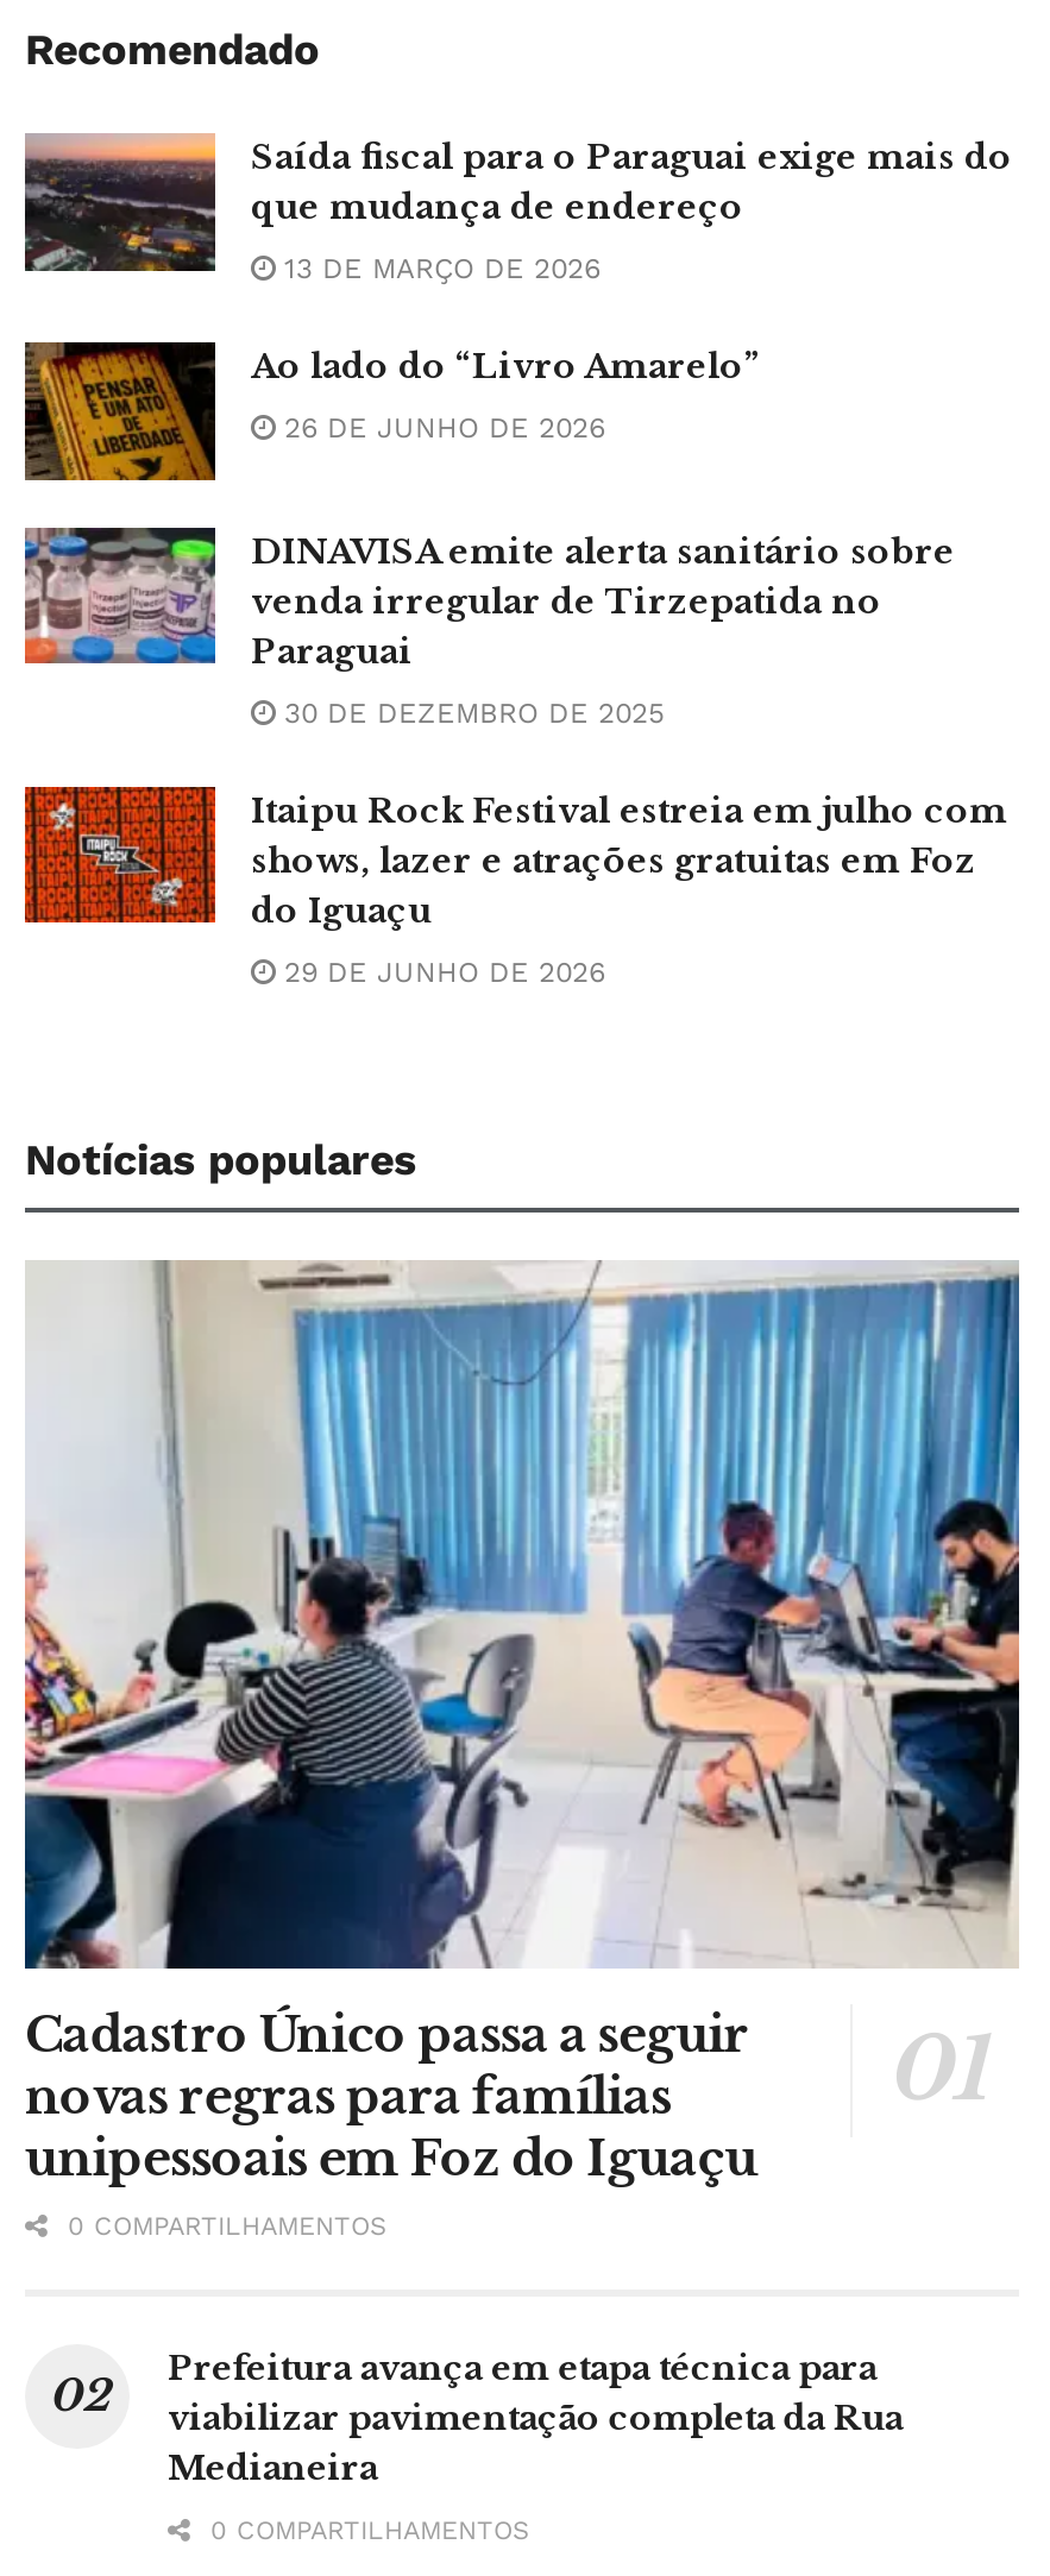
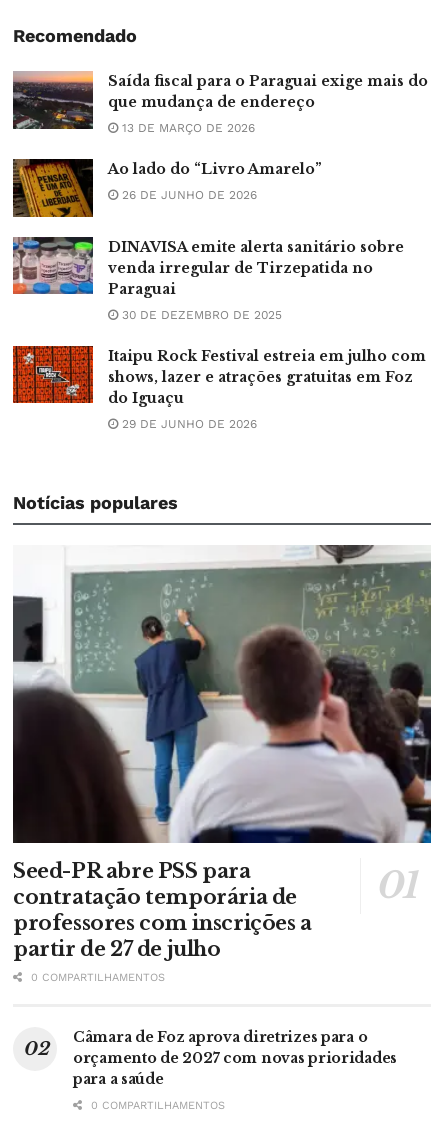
- [image]
- Cadastro Único passa a seguir
- novas regras para famílias
- unipessoais em Foz do Iguaçu
+ [image]
+ Seed-PR abre PSS para
+ contratação temporária de
+ professores com inscrições a
+ partir de 27 de julho

- Prefeitura avança em etapa técnica para
- viabilizar pavimentação completa da Rua
- Medianeira
+ Câmara de Foz aprova diretrizes para o
+ orçamento de 2027 com novas prioridades
+ para a saúde
